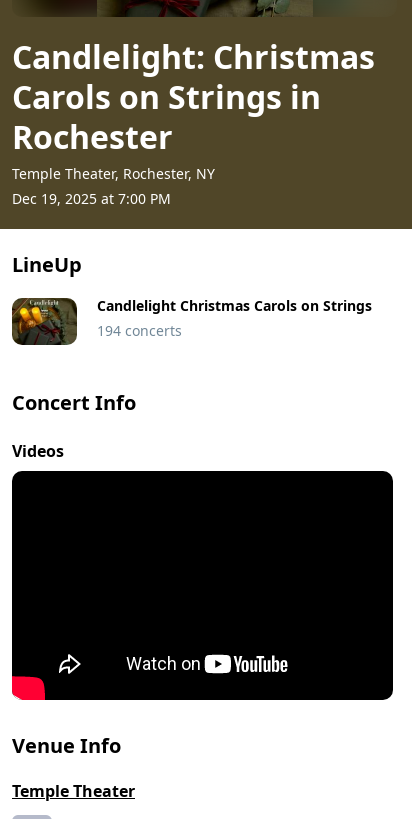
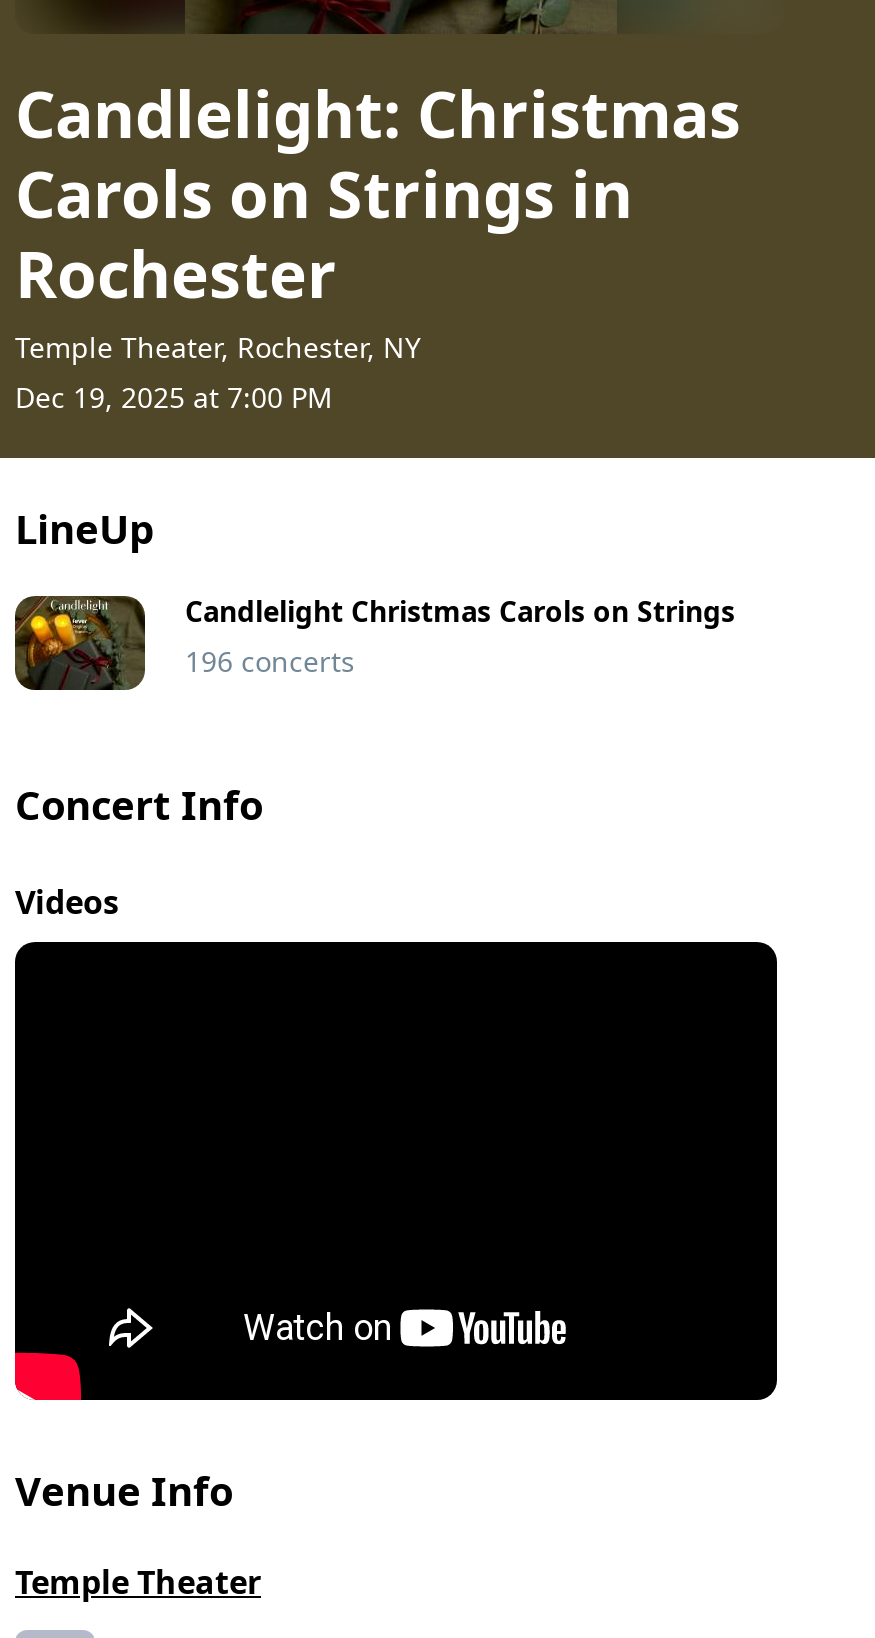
- 194 concerts
+ 196 concerts
